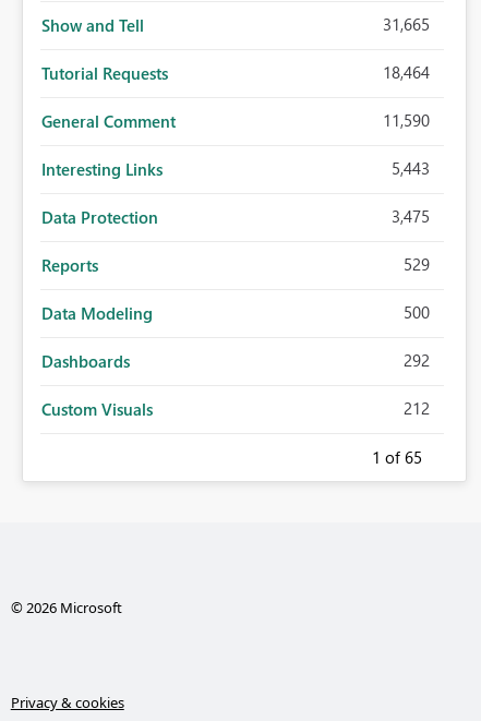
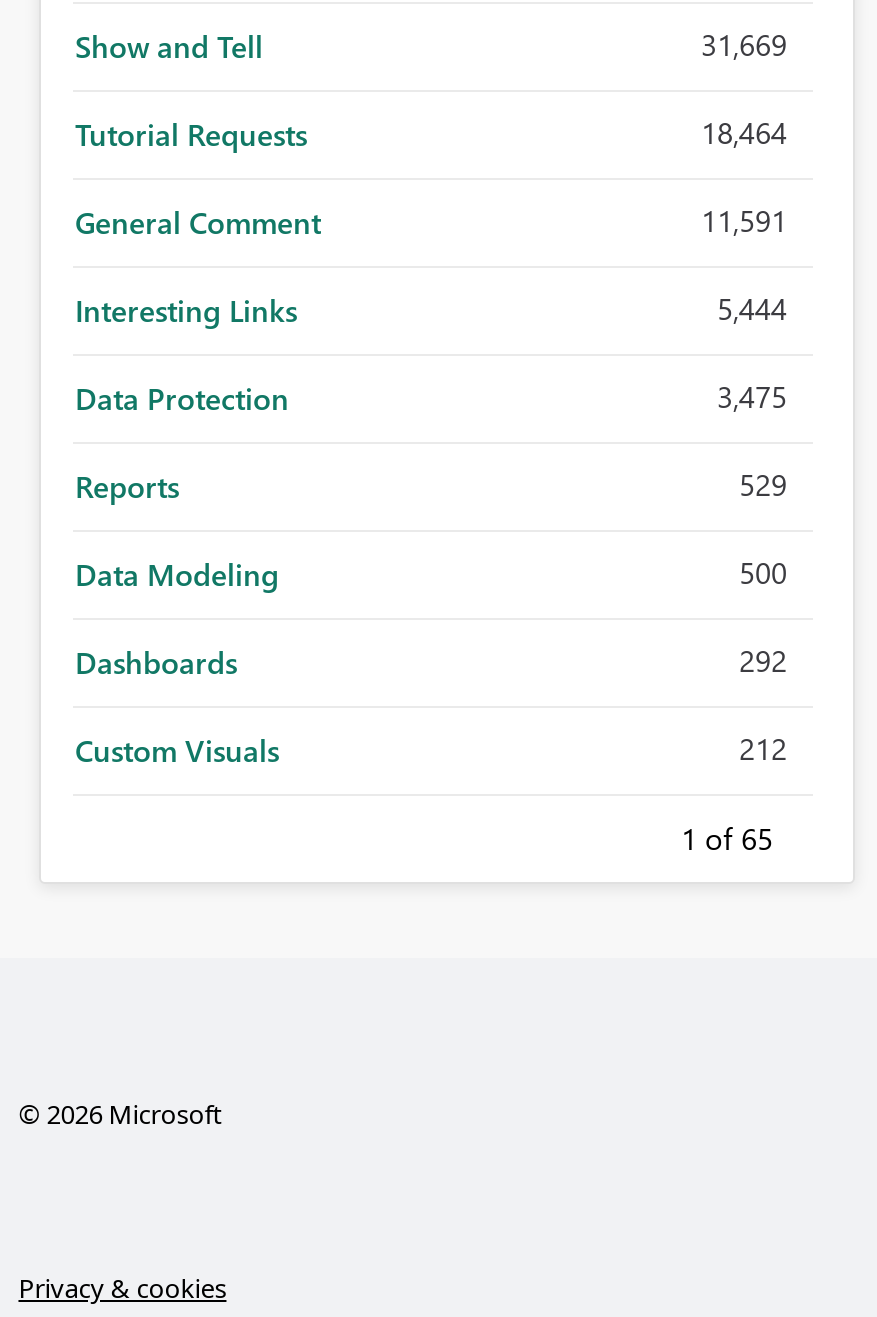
- 31,665
+ 31,669

- 11,590
+ 11,591

- 5,443
+ 5,444
